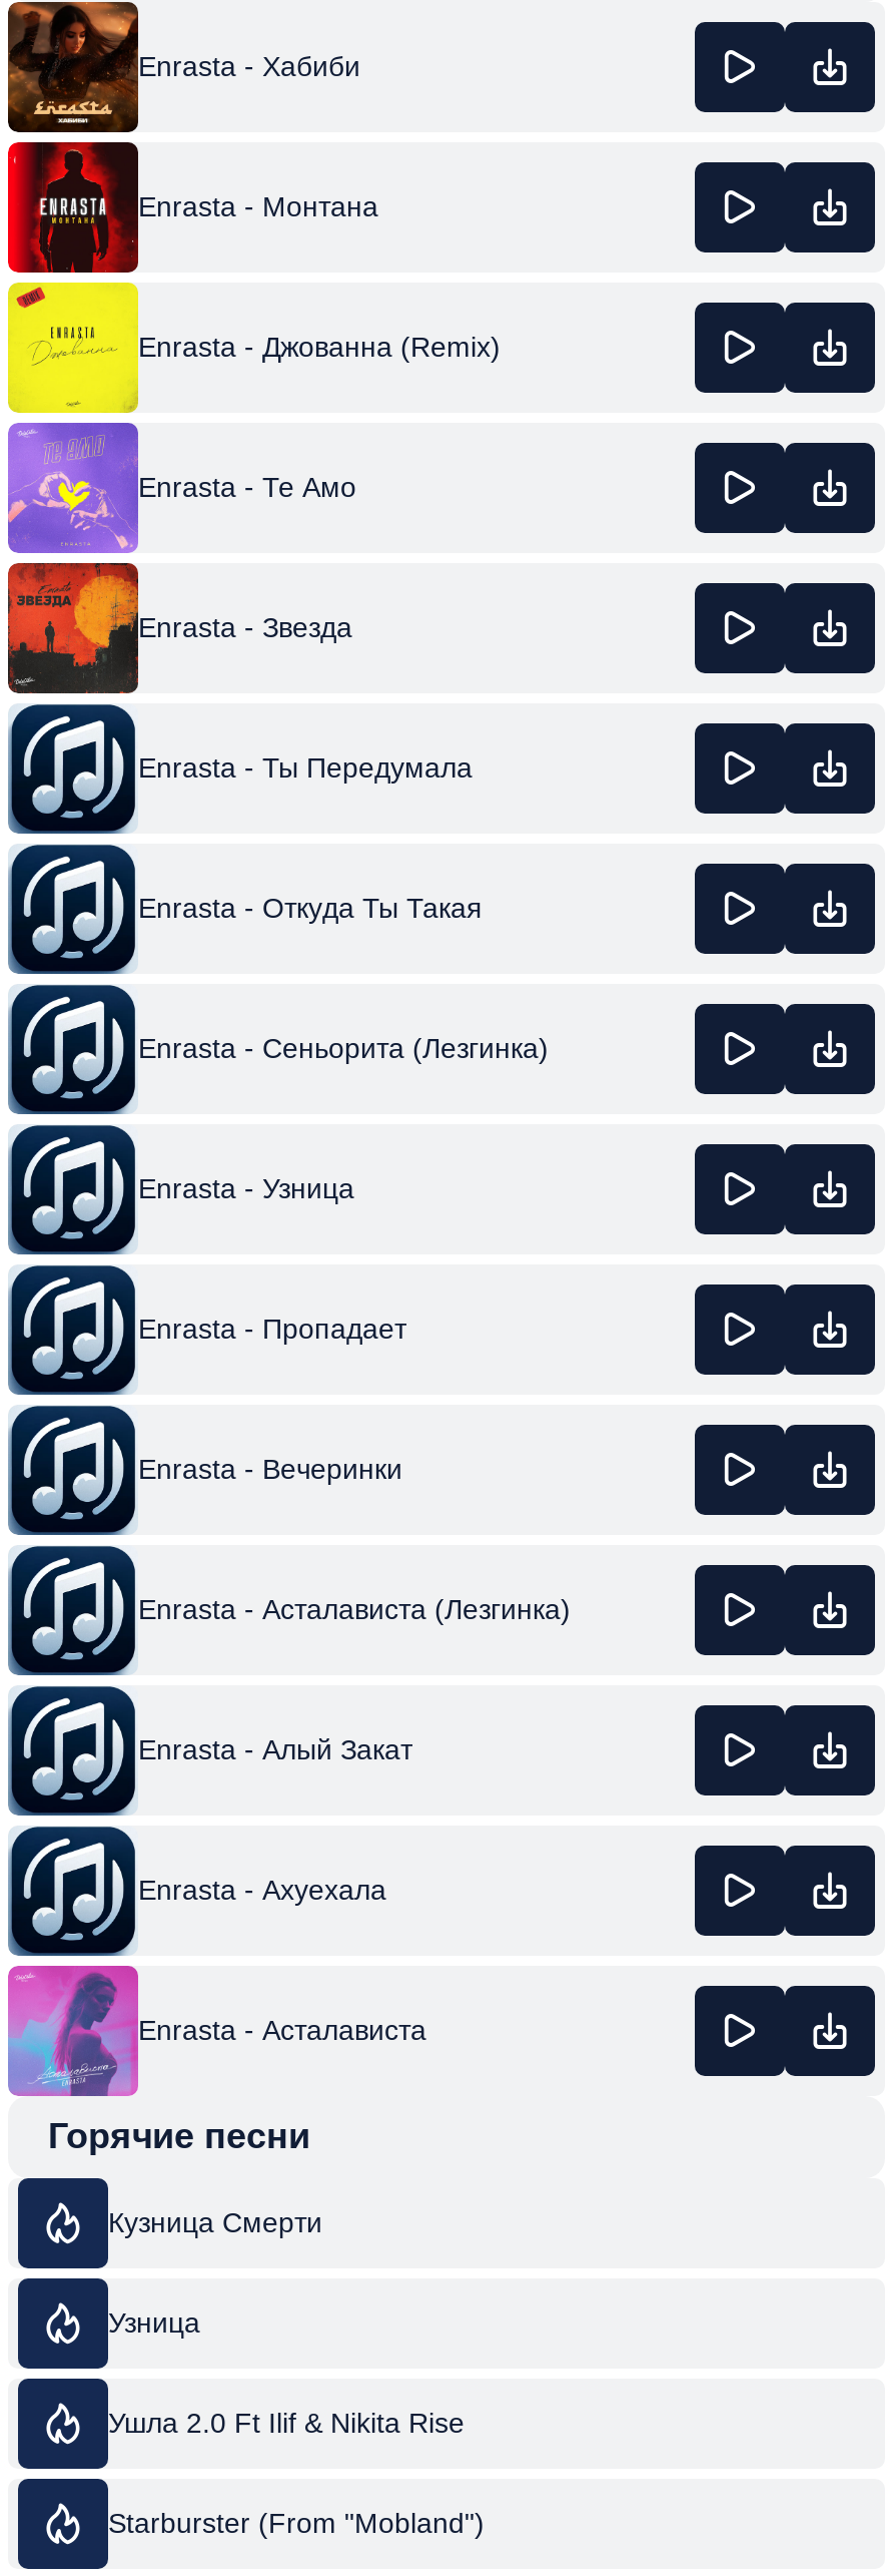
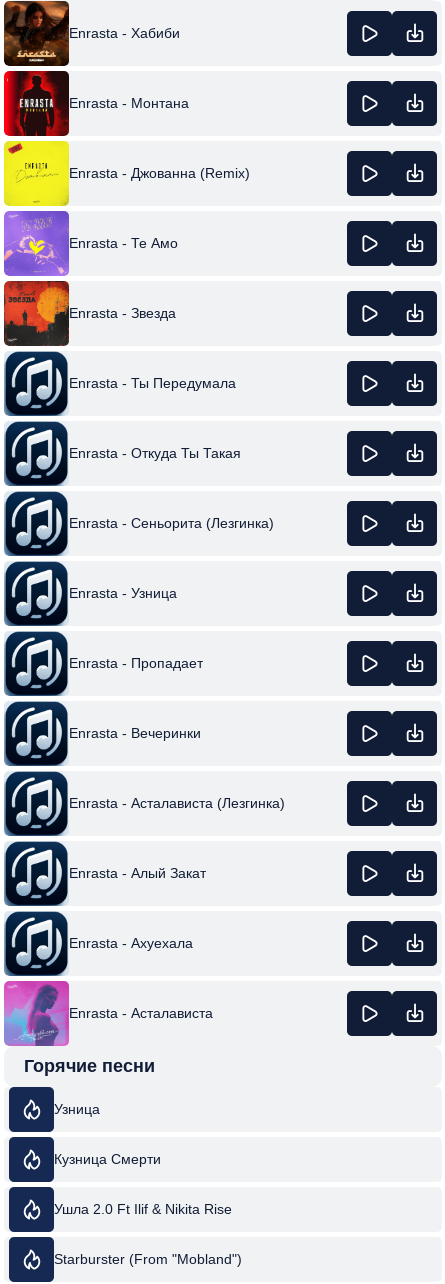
moved down: Кузница Смерти

moved up: Узница
